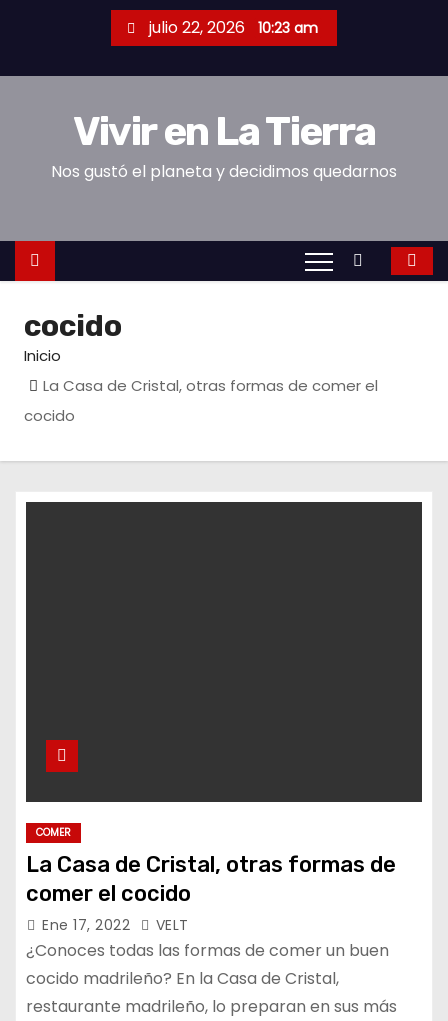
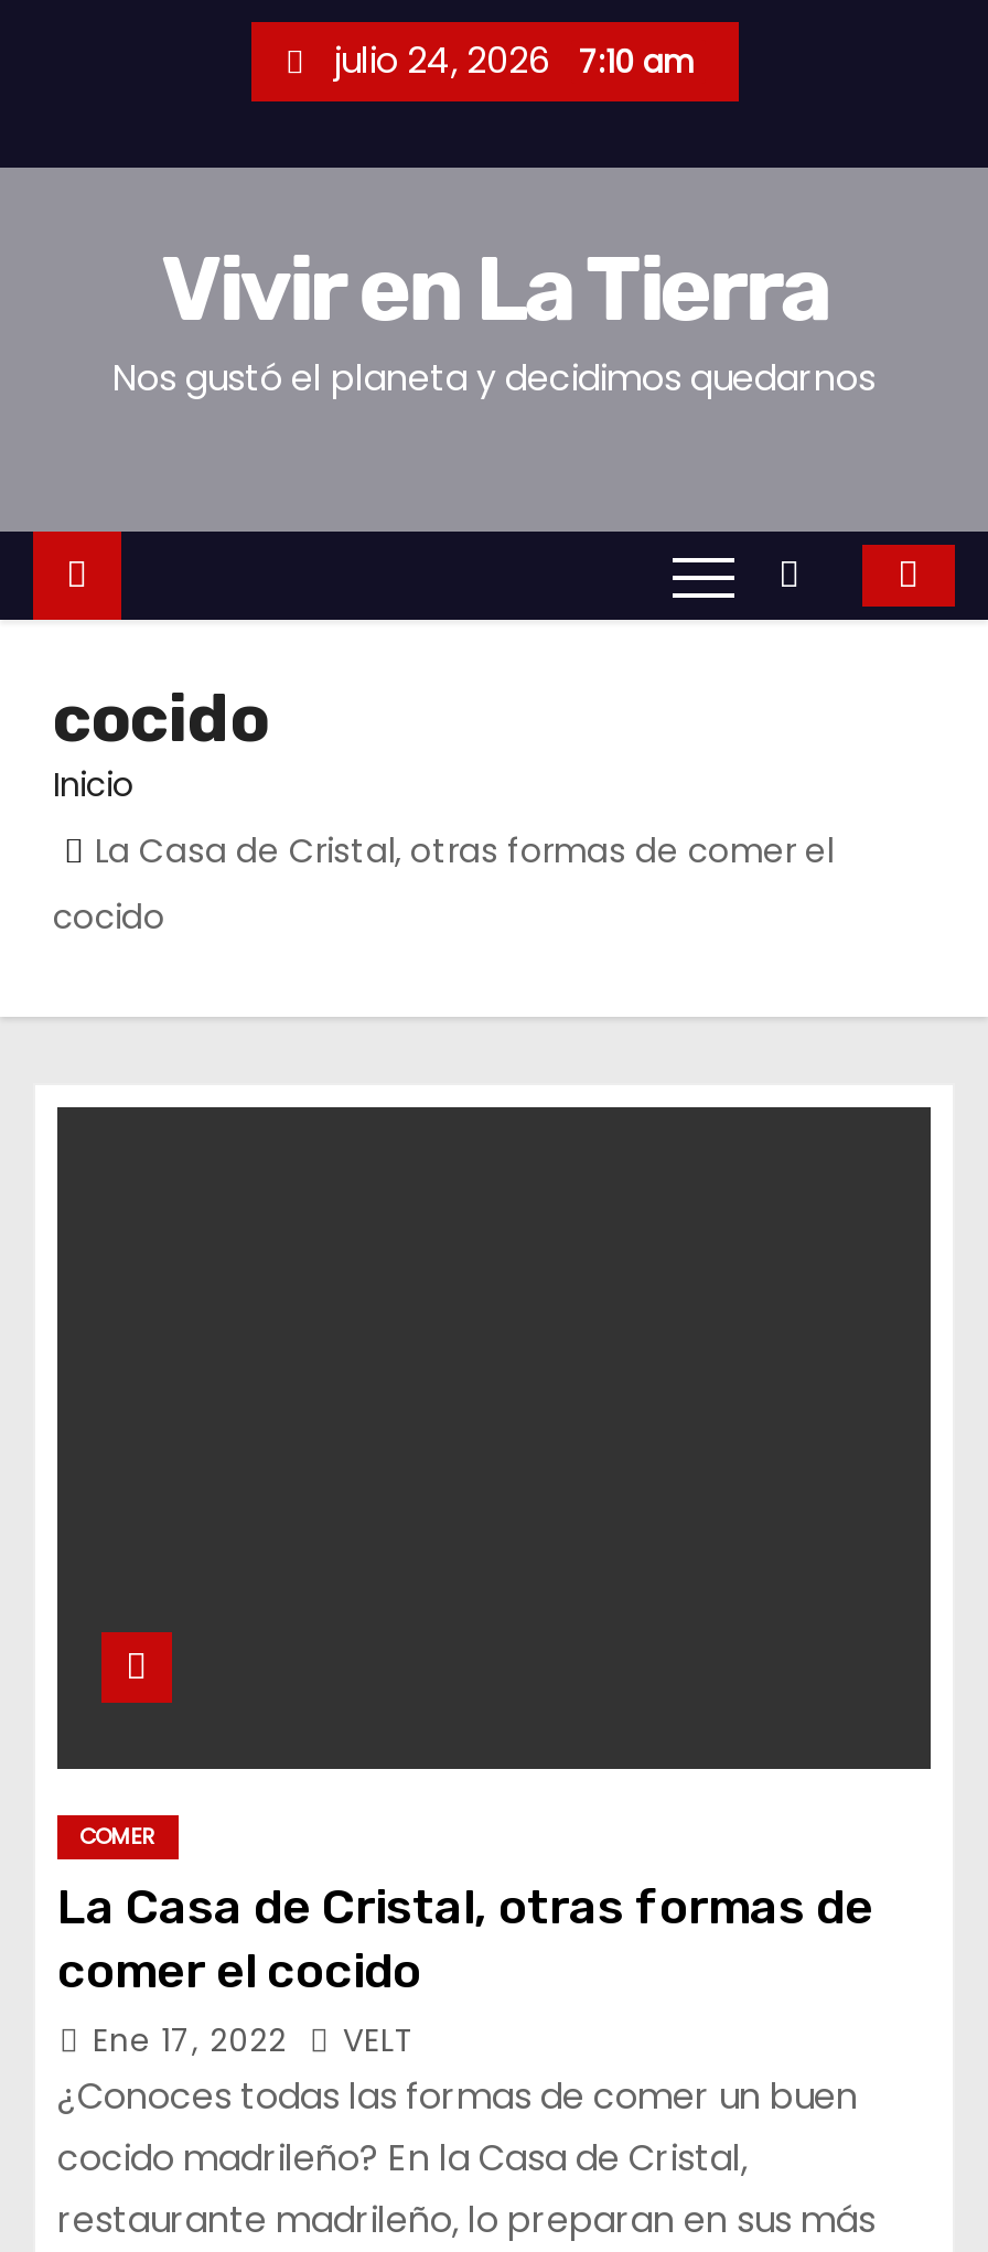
- julio 22, 2026 10:23 am
+ julio 24, 2026 7:10 am
